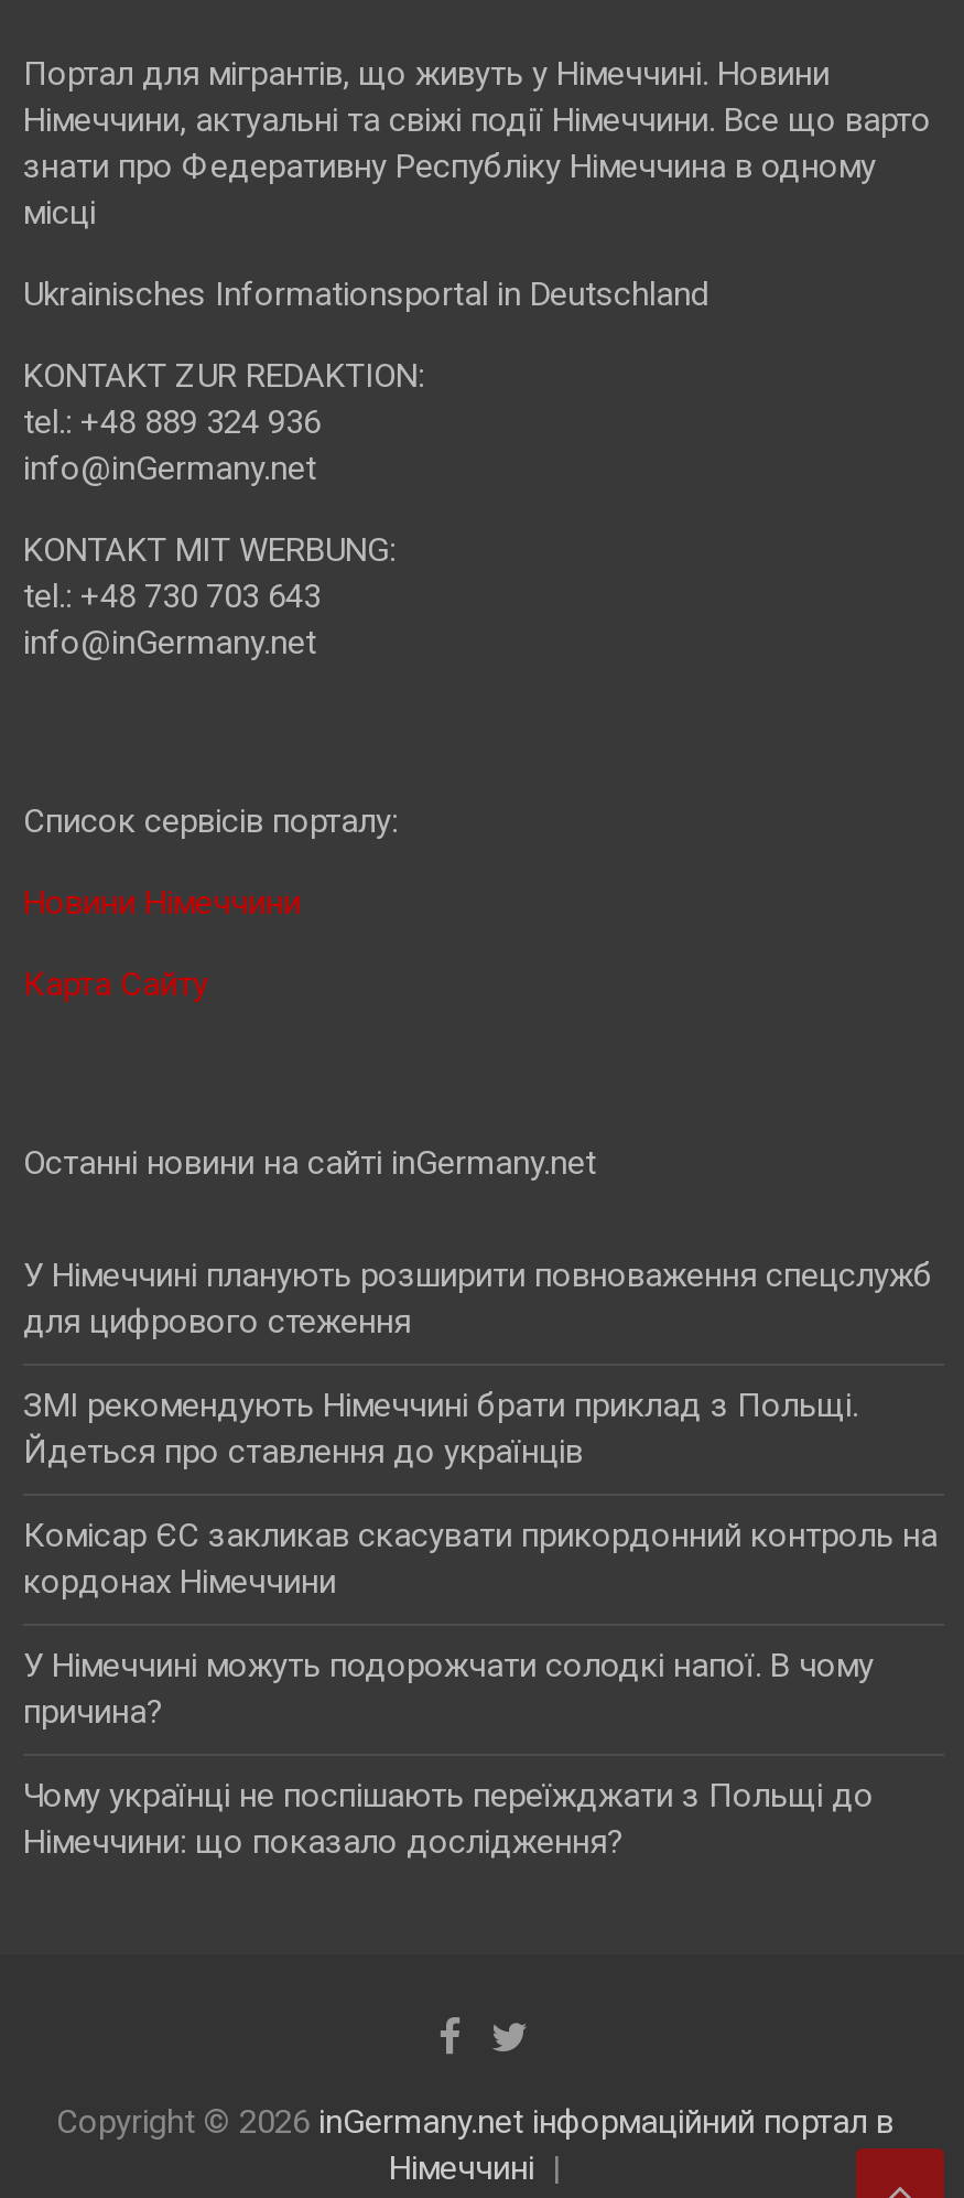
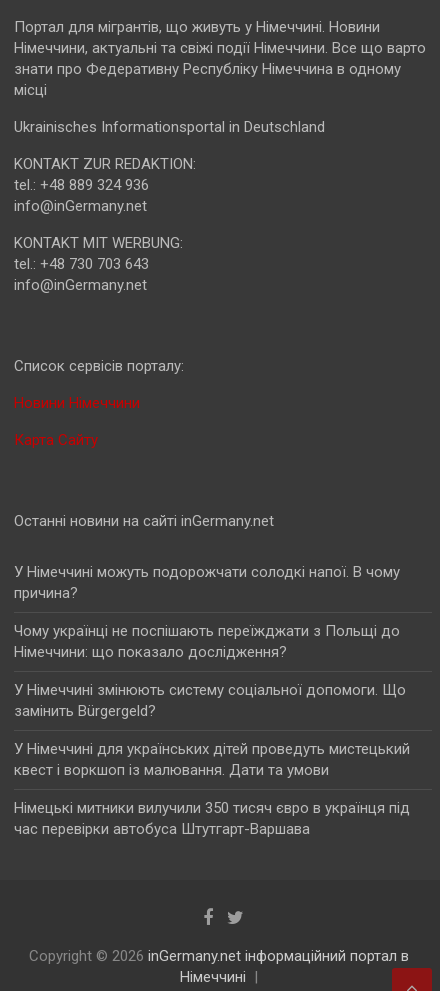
- У Німеччині планують розширити повноваження спецслужб
- для цифрового стеження
- ЗМІ рекомендують Німеччині брати приклад з Польщі.
- Йдеться про ставлення до українців
- Комісар ЄС закликав скасувати прикордонний контроль на
- кордонах Німеччини

moved up: У Німеччині можуть подорожчати солодкі напої. В чому | причина? | Чому українці не поспішають переїжджати з Польщі до | Німеччини: що показало дослідження?

+ У Німеччині змінюють систему соціальної допомоги. Що
+ замінить Bürgergeld?
+ У Німеччині для українських дітей проведуть мистецький
+ квест і воркшоп із малювання. Дати та умови
+ Німецькі митники вилучили 350 тисяч євро в українця під
+ час перевірки автобуса Штутгарт-Варшава
